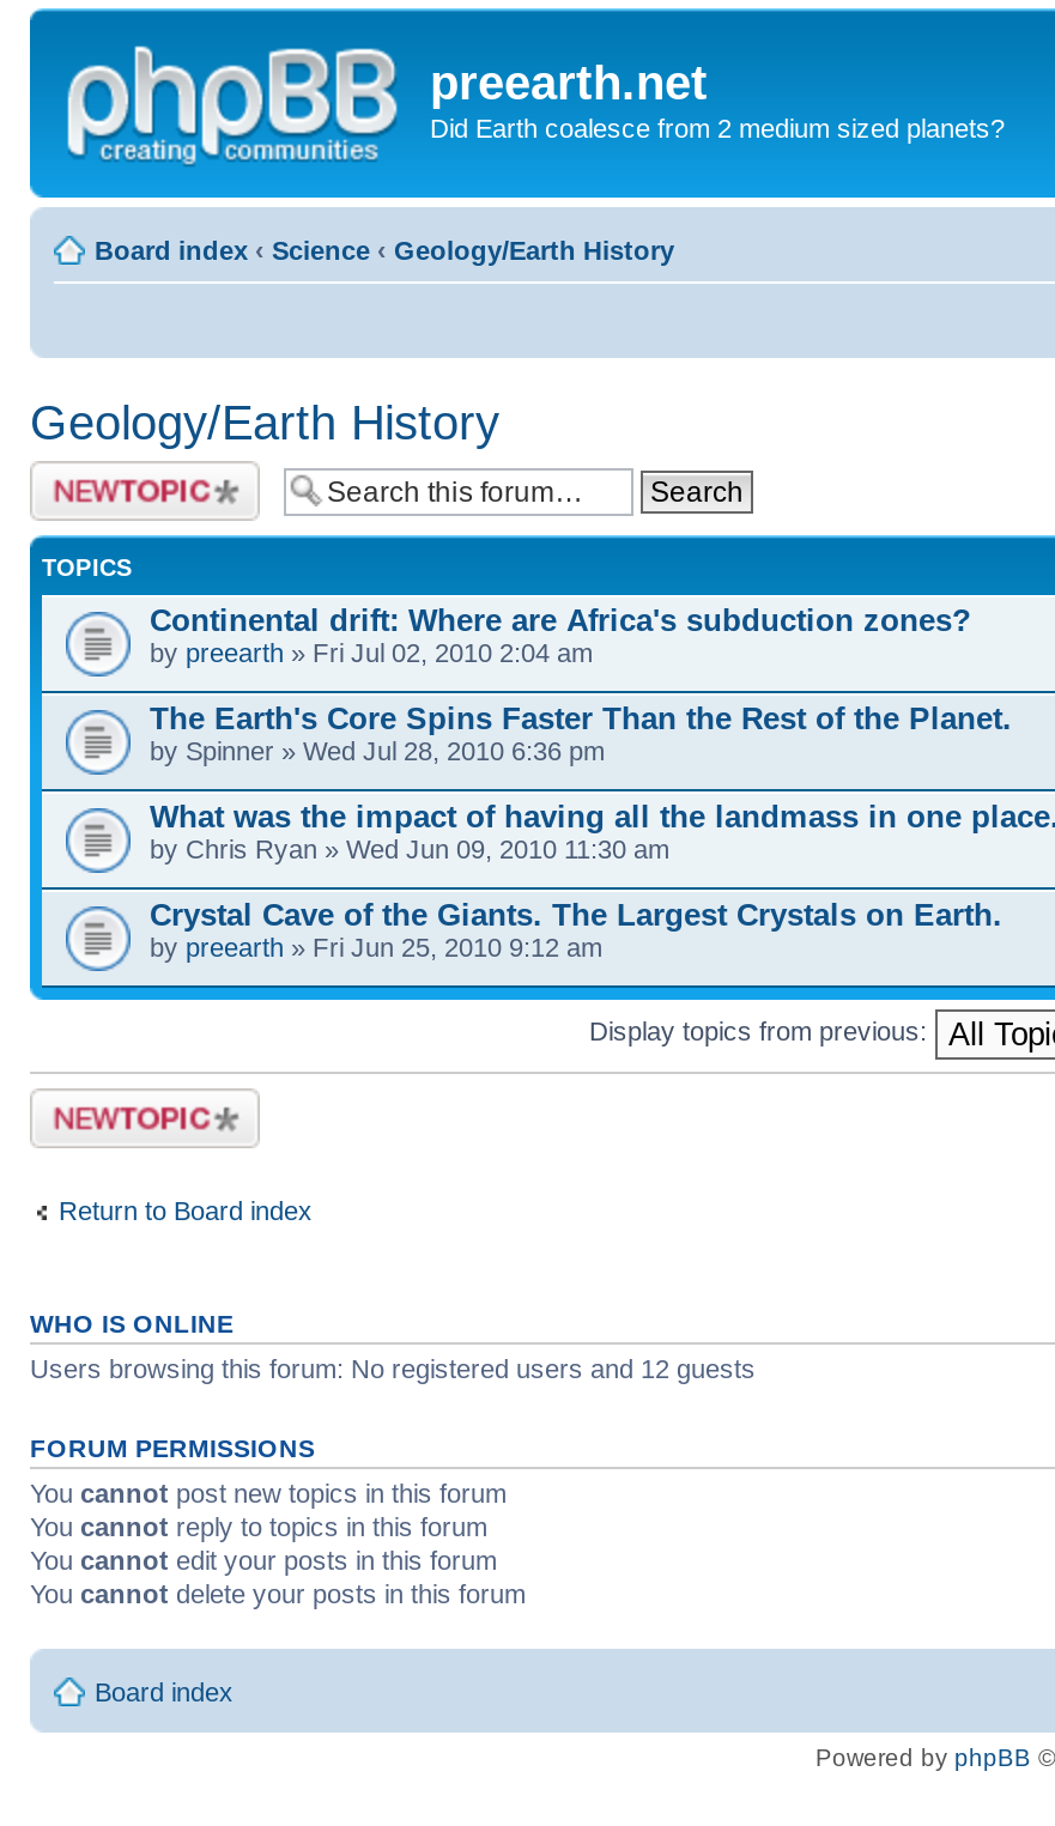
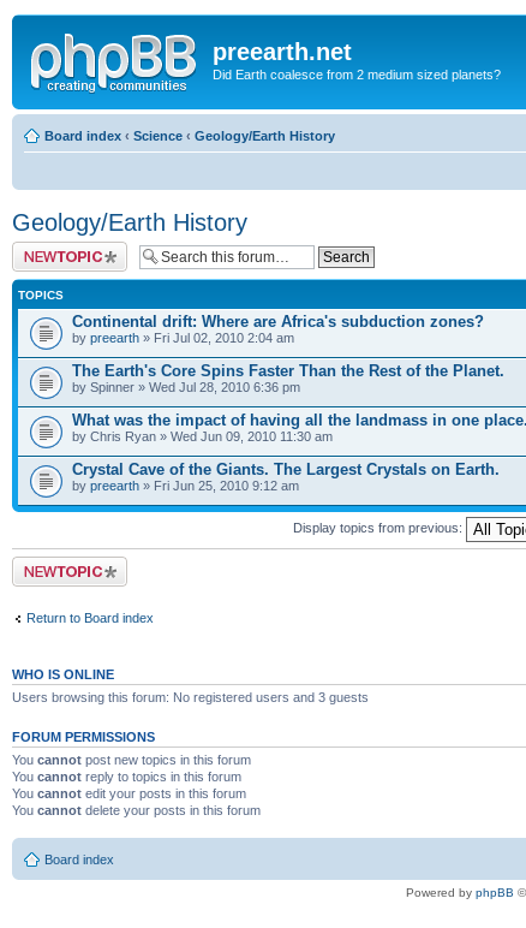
- Users browsing this forum: No registered users and 12 guests
+ Users browsing this forum: No registered users and 3 guests
